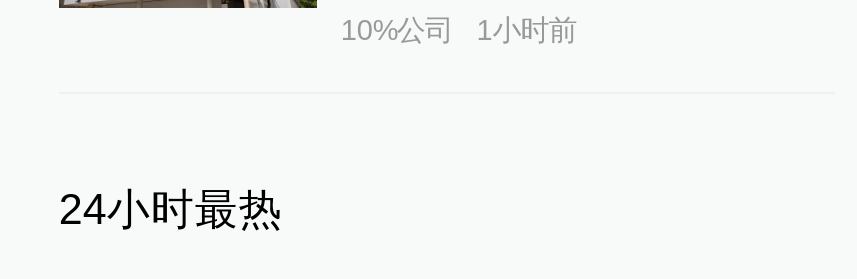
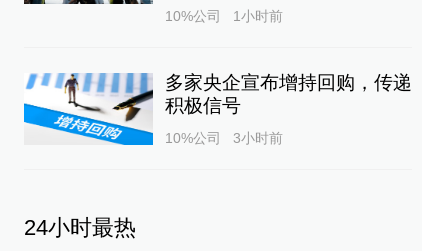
+ [image]
+ 多家央企宣布增持回购，传递
+ 积极信号
+ 10%公司
+ 3小时前
